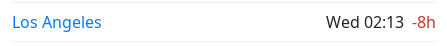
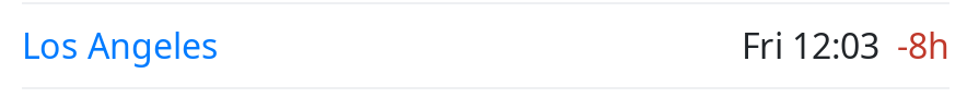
- Wed 02:13 -8h
+ Fri 12:03 -8h
